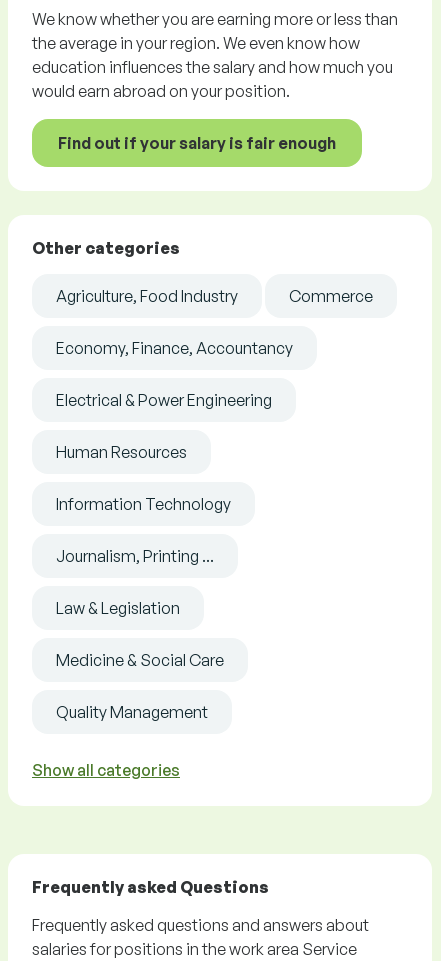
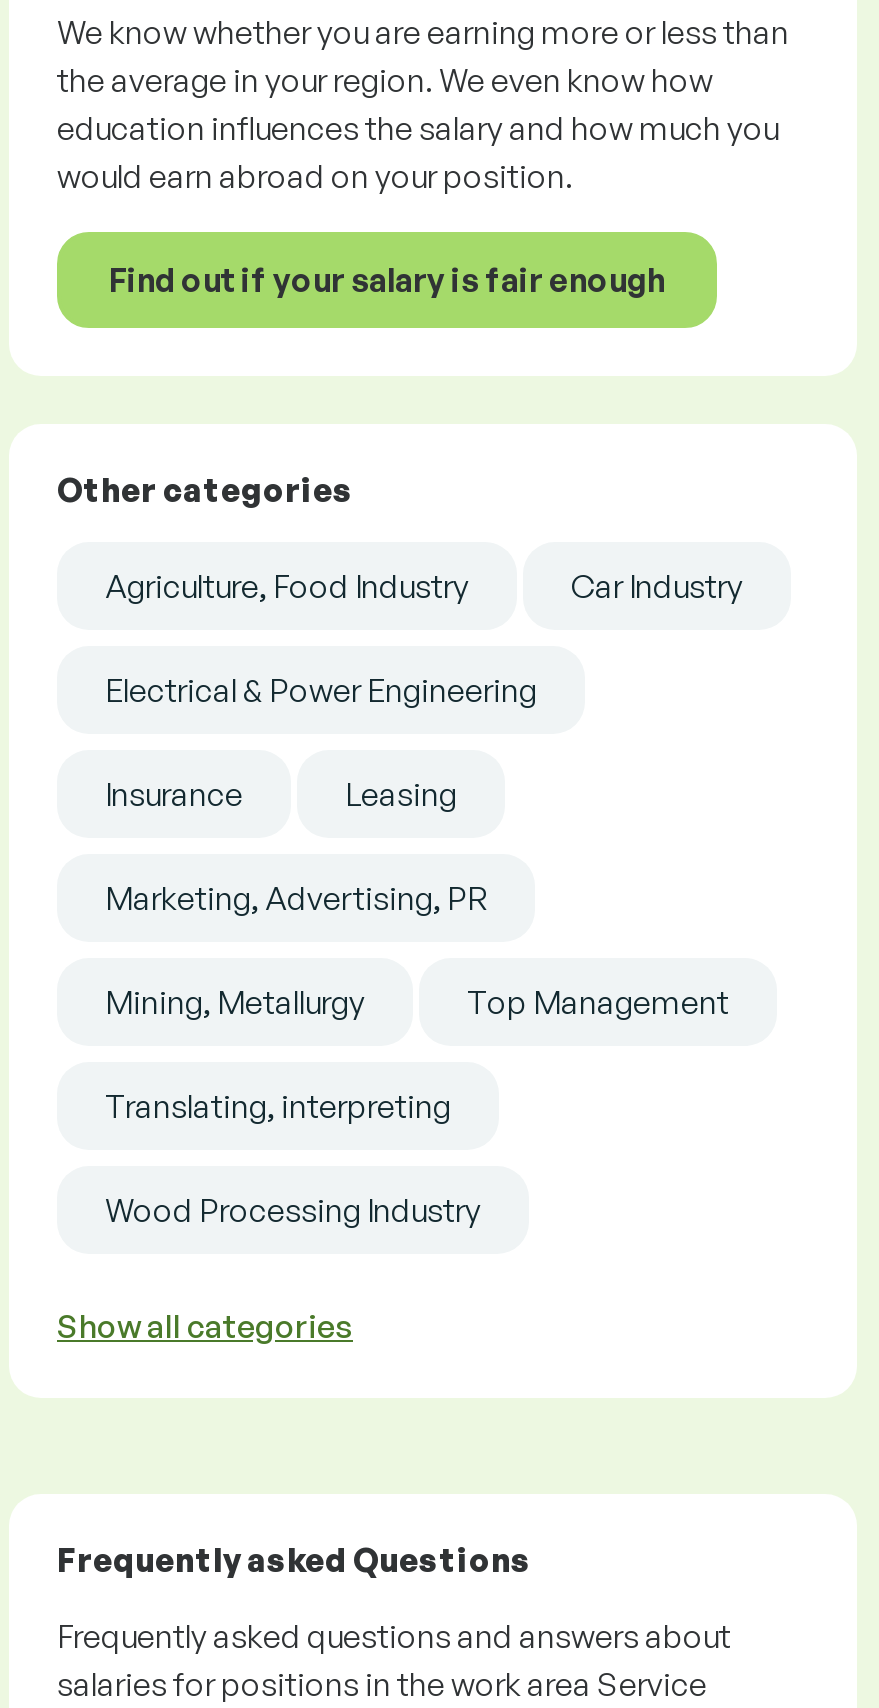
- Commerce
- Economy, Finance, Accountancy
+ Car Industry

- Human Resources
- Information Technology
- Journalism, Printing ...
- Law & Legislation
- Medicine & Social Care
- Quality Management
+ Insurance
+ Leasing
+ Marketing, Advertising, PR
+ Mining, Metallurgy
+ Top Management
+ Translating, interpreting
+ Wood Processing Industry
